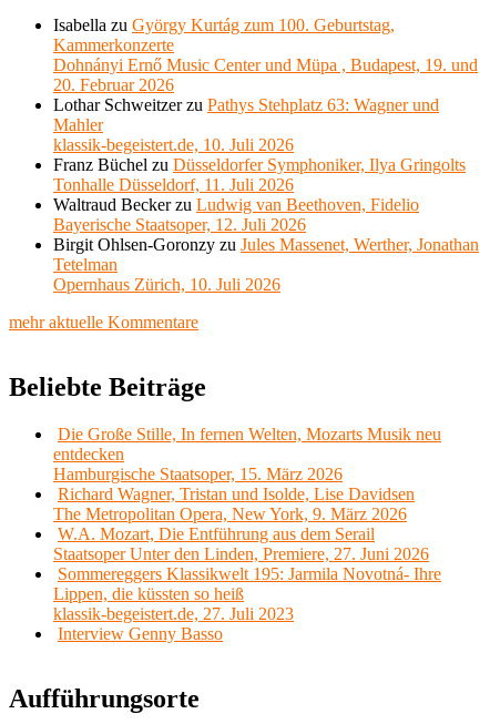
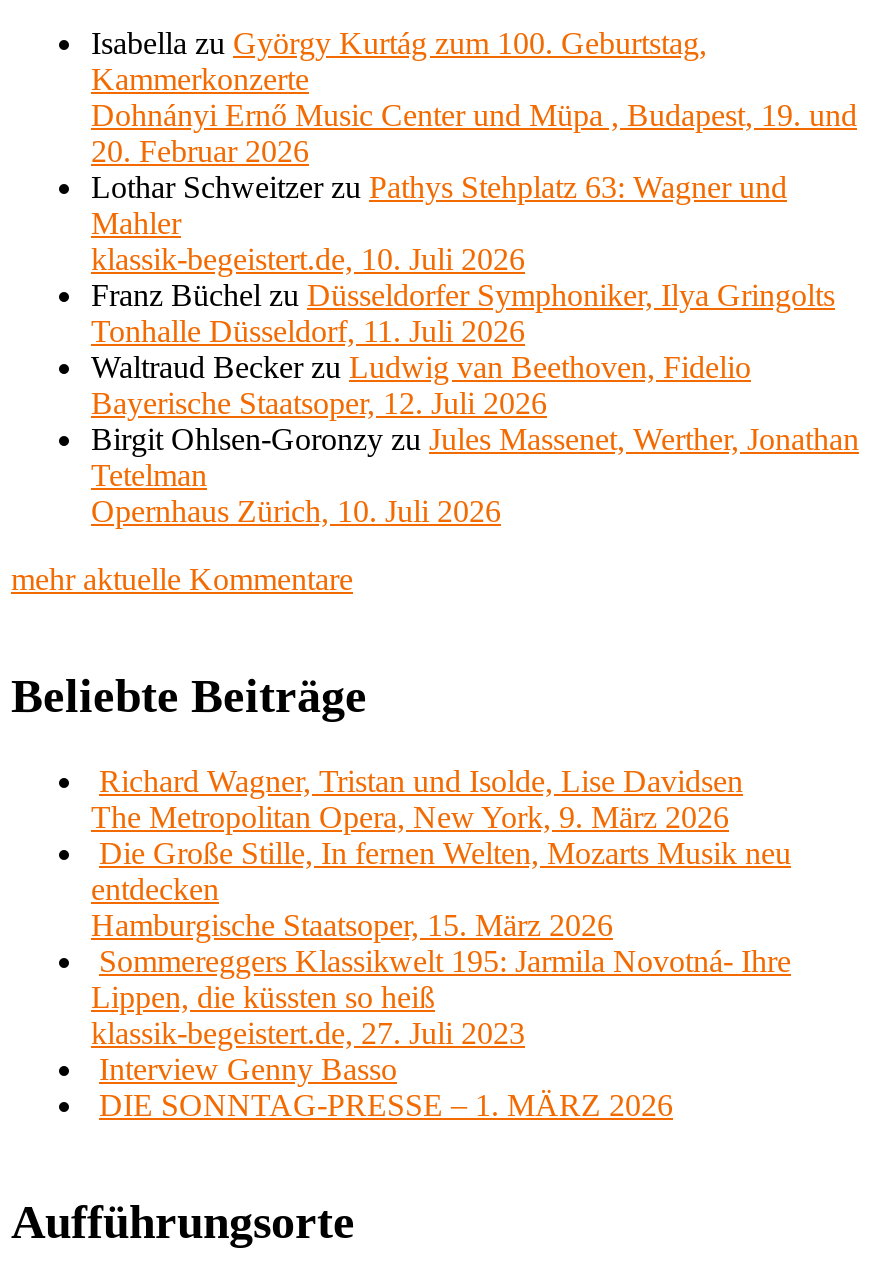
moved down: Die Große Stille, In fernen Welten, Mozarts Musik neu | entdecken | Hamburgische Staatsoper, 15. März 2026

moved up: Richard Wagner, Tristan und Isolde, Lise Davidsen | The Metropolitan Opera, New York, 9. März 2026

- W.A. Mozart, Die Entführung aus dem Serail
- Staatsoper Unter den Linden, Premiere, 27. Juni 2026

moved up: Sommereggers Klassikwelt 195: Jarmila Novotná- Ihre | Lippen, die küssten so heiß | klassik-begeistert.de, 27. Juli 2023 | Interview Genny Basso

+ DIE SONNTAG-PRESSE – 1. MÄRZ 2026
